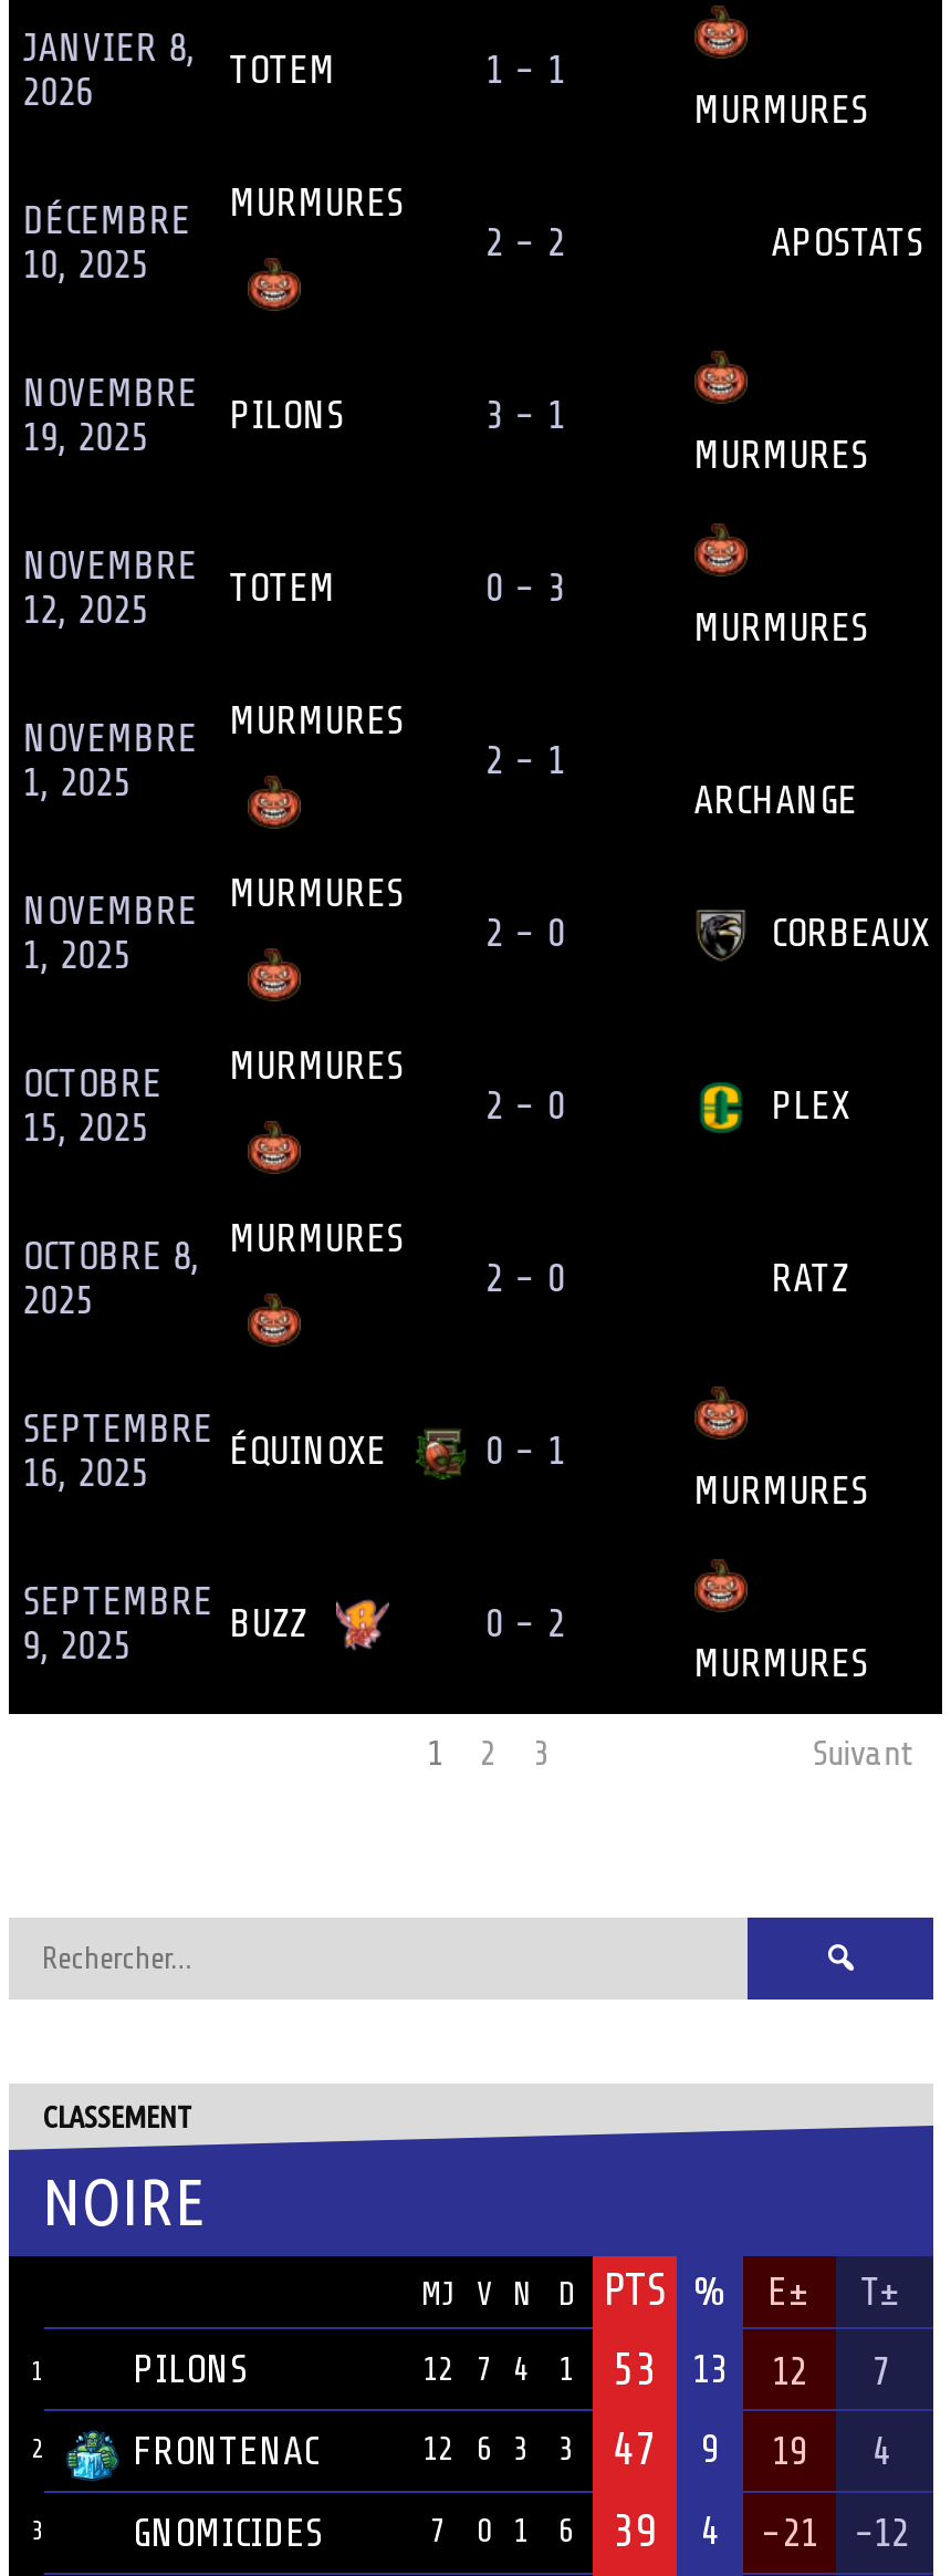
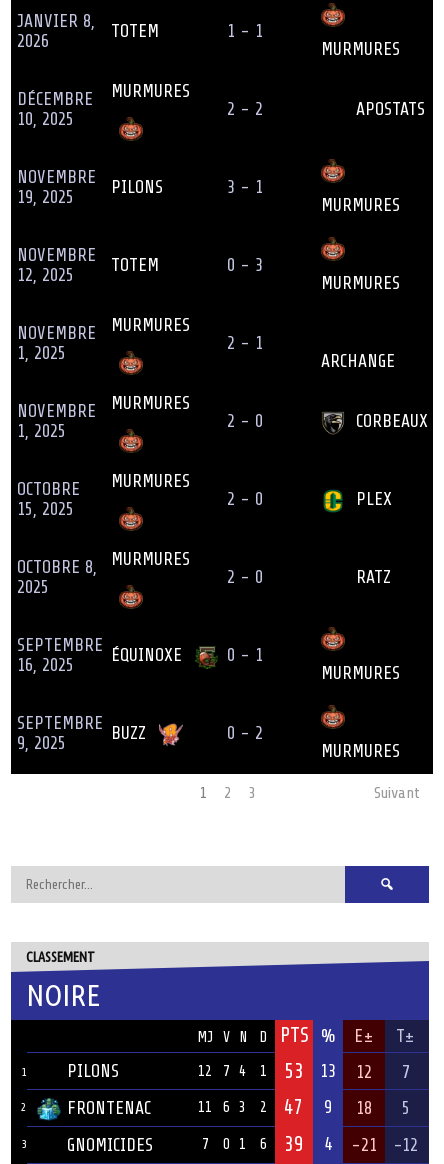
- 12
+ 11

- 3
+ 2

- 19
+ 18

- 4
+ 5
